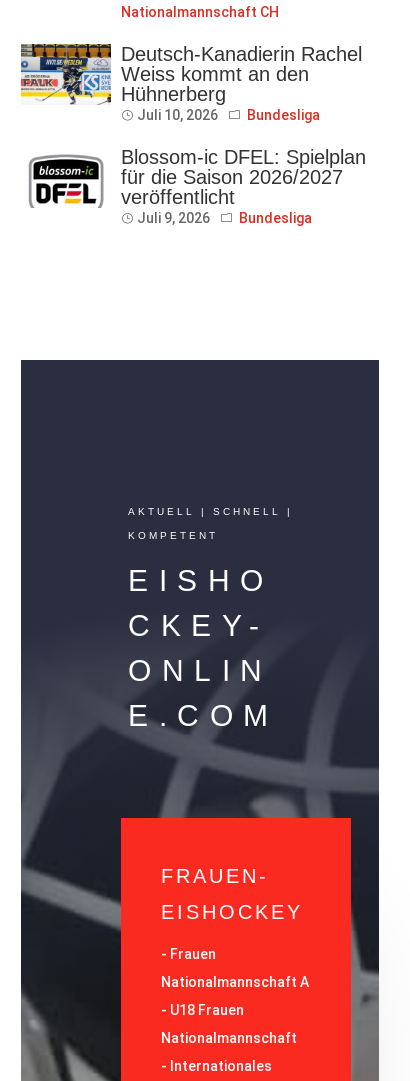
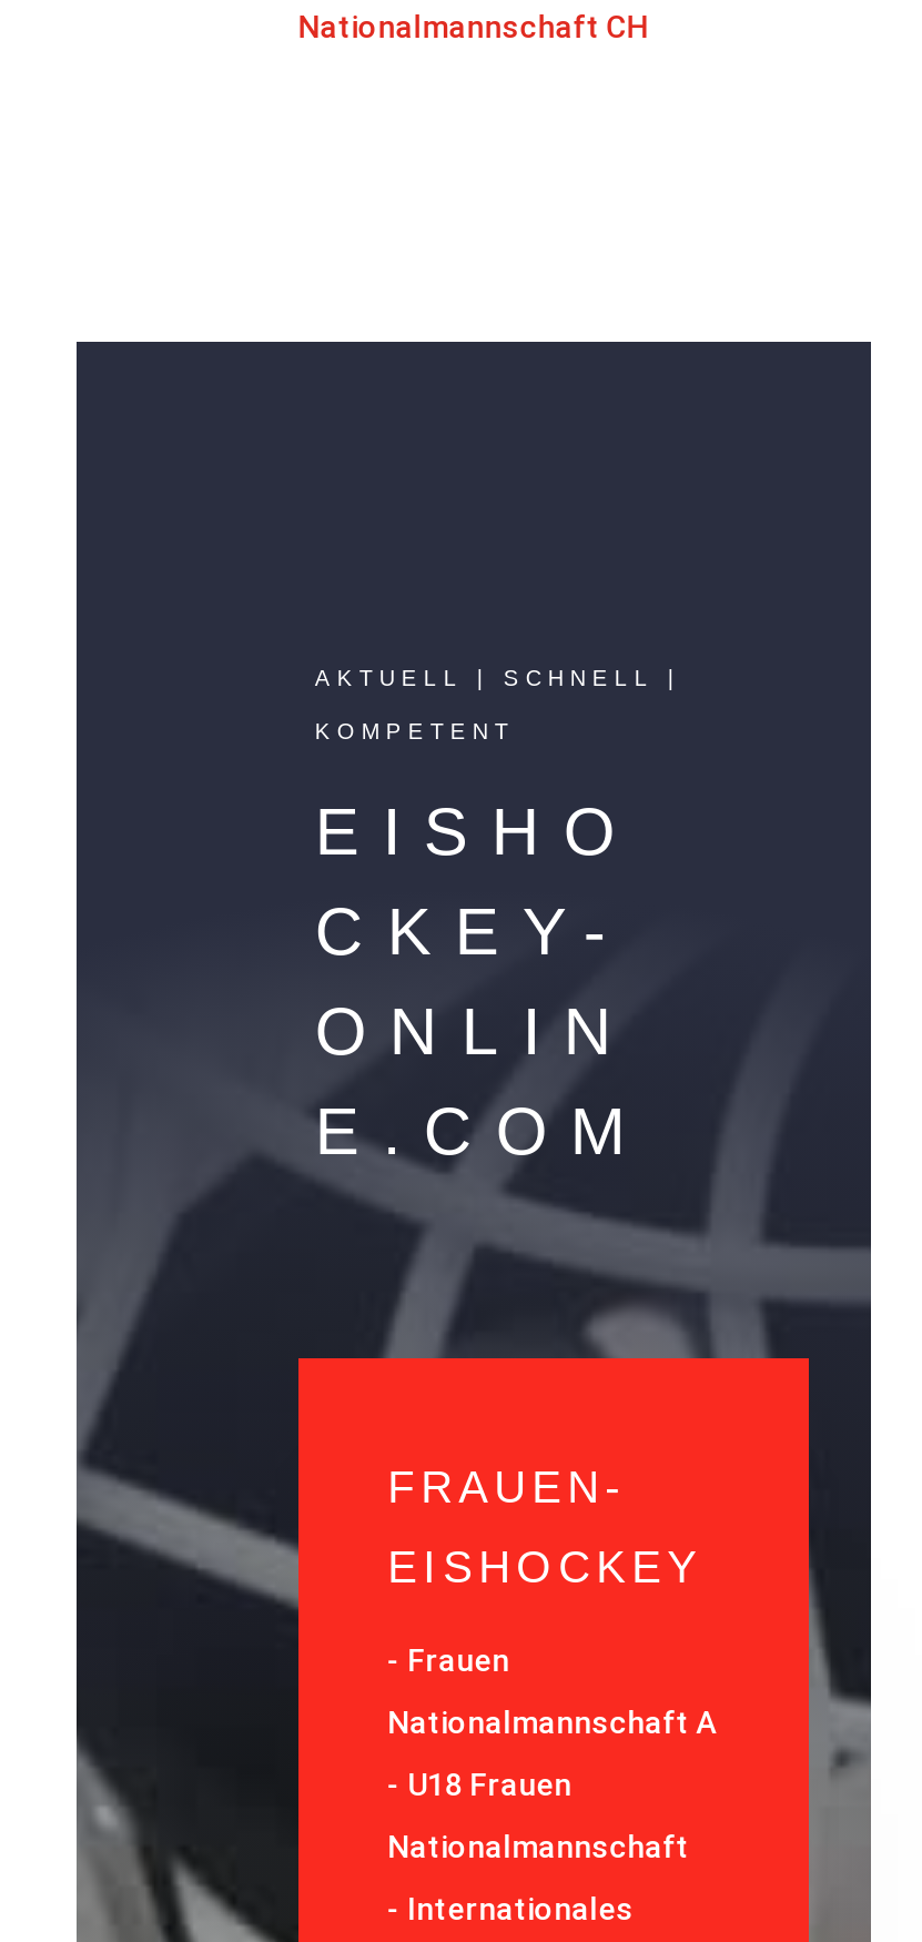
- [image]
- Deutsch-Kanadierin Rachel
- Weiss kommt an den
- Hühnerberg
- Juli 10, 2026
- Bundesliga
- Blossom-ic DFEL: Spielplan
- für die Saison 2026/2027
- veröffentlicht
- Juli 9, 2026
- Bundesliga

- [image]
